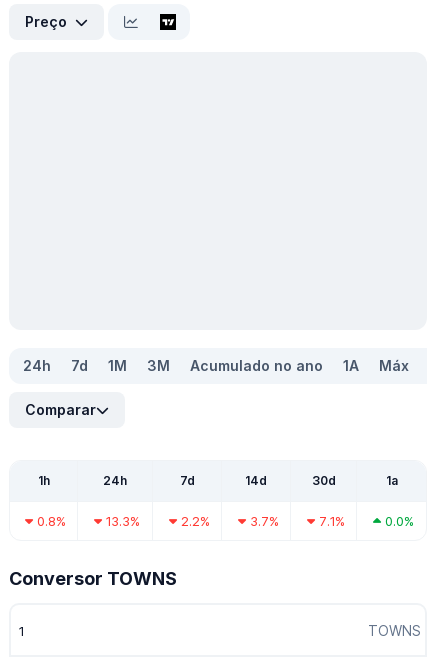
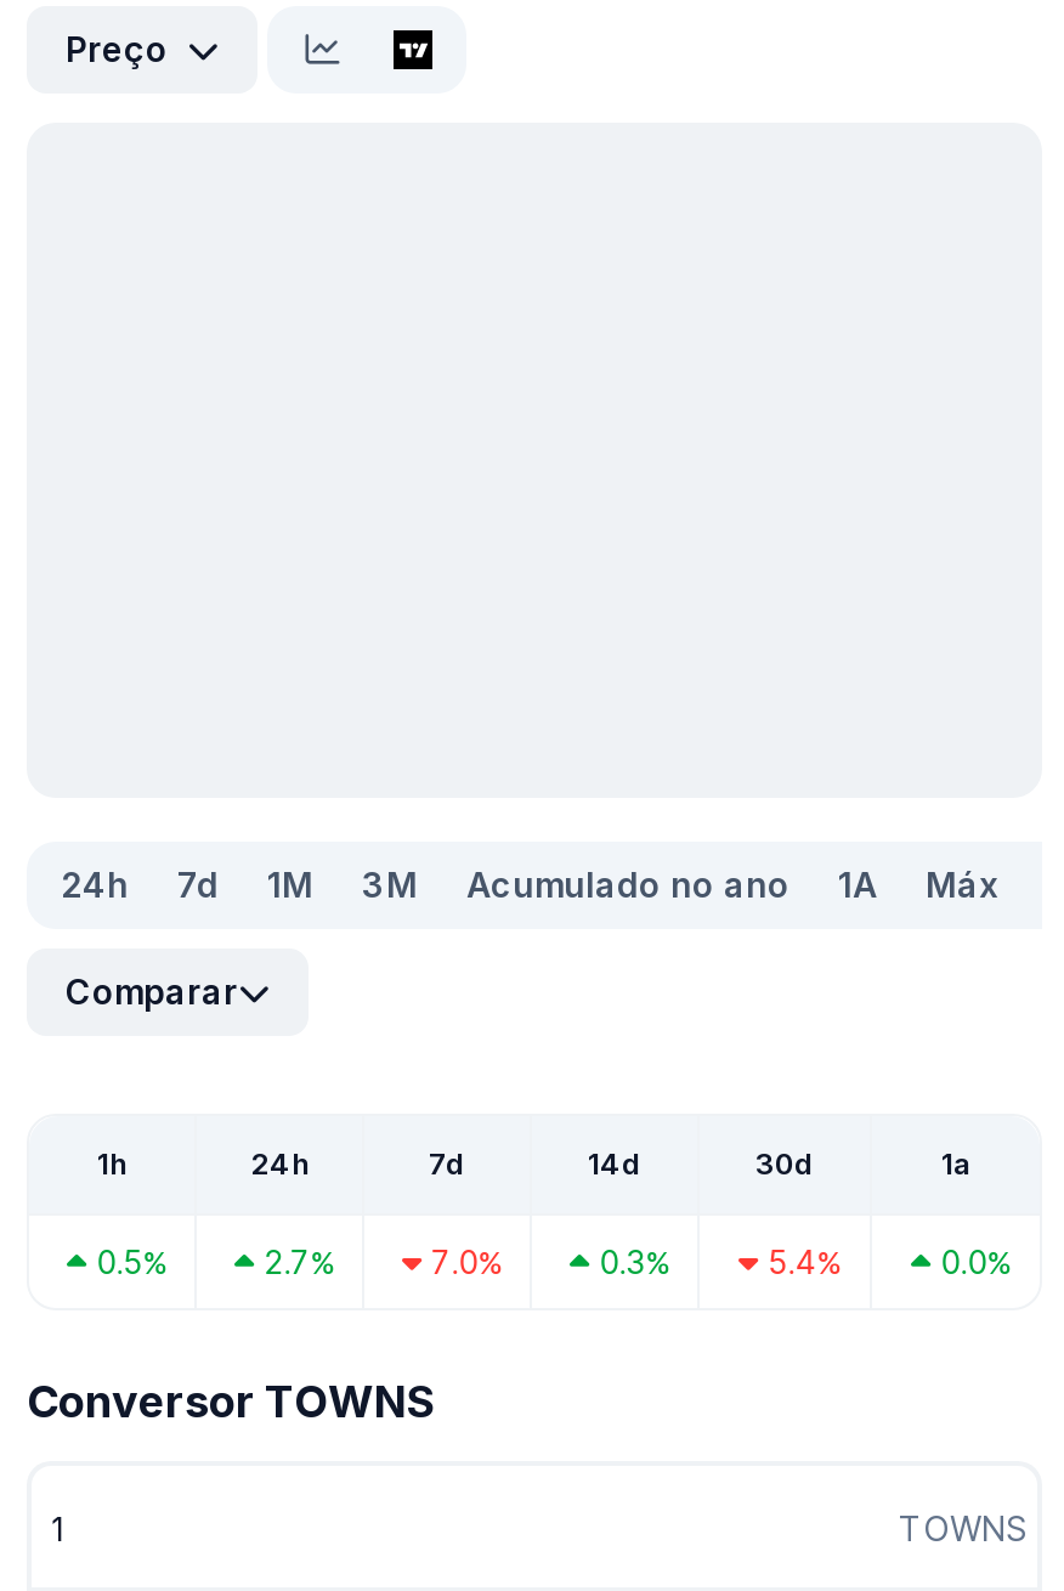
- 0.8%
+ 0.5%

- 13.3%
+ 2.7%

- 2.2%
+ 7.0%

- 3.7%
+ 0.3%

- 7.1%
+ 5.4%
